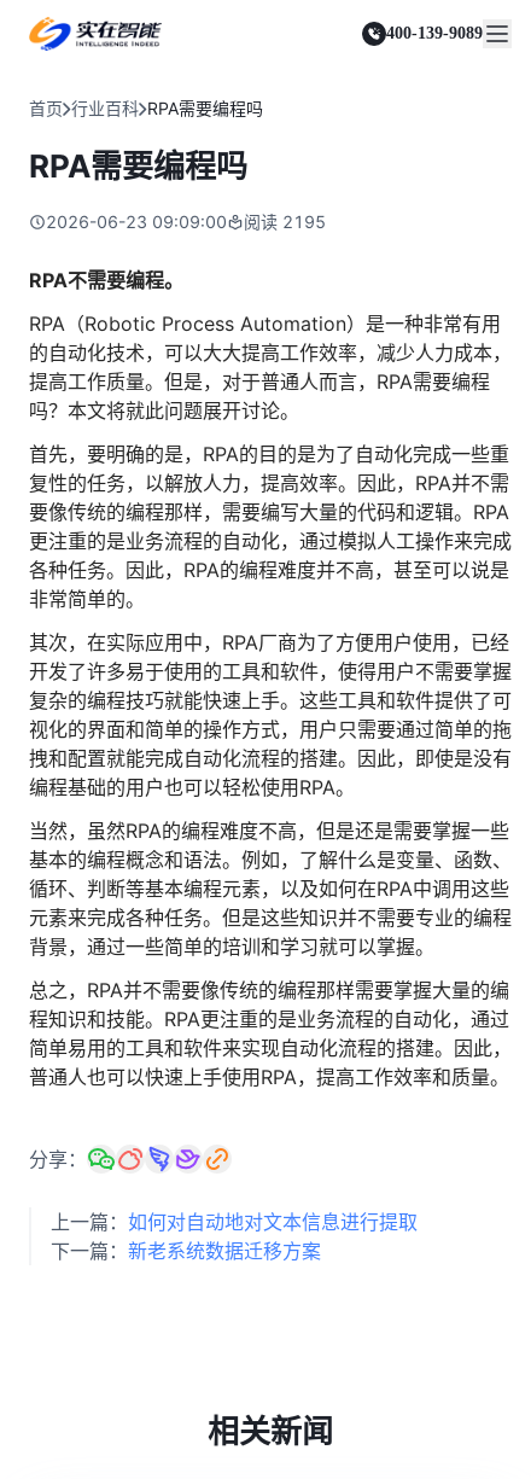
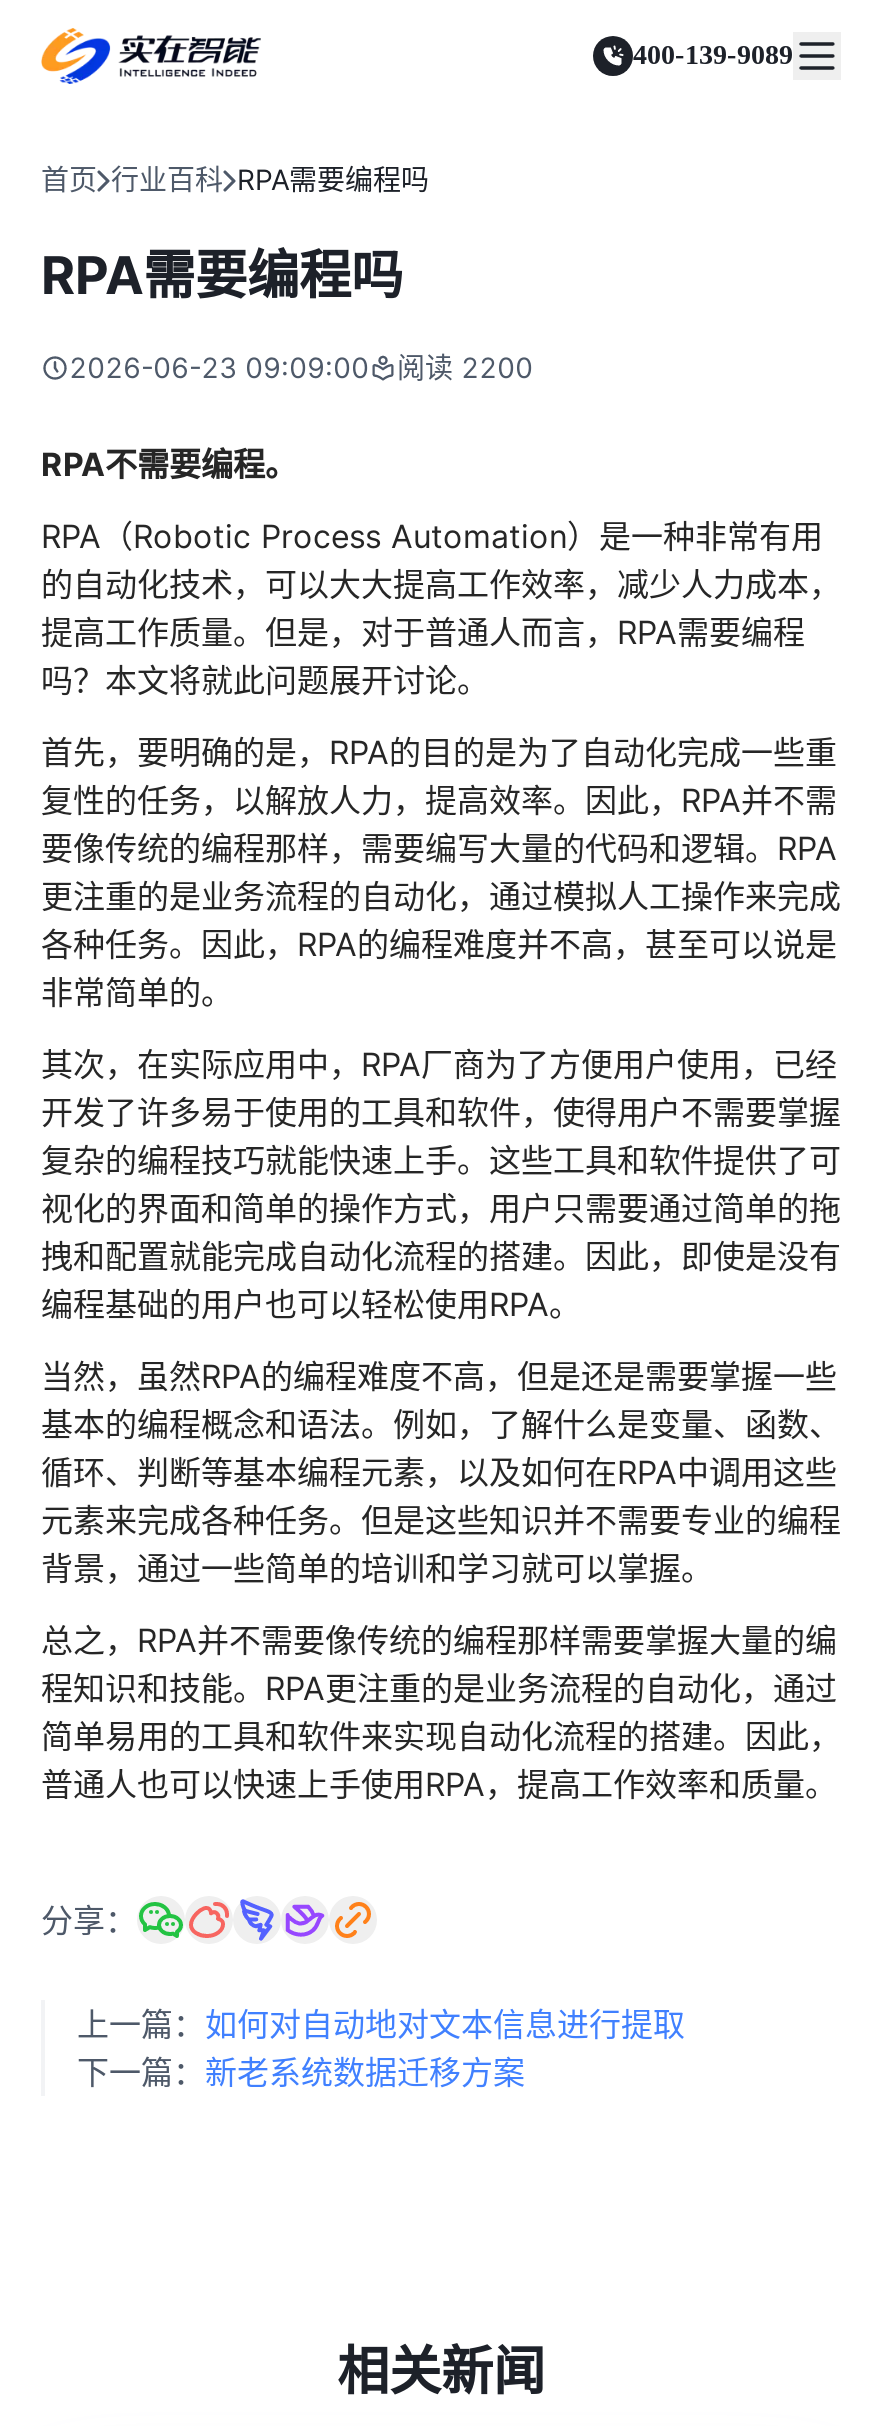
- 2026-06-23 09:09:00 阅读2195
+ 2026-06-23 09:09:00 阅读2200
